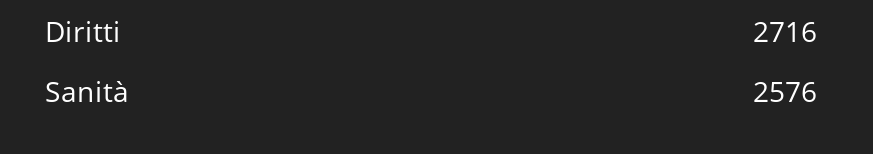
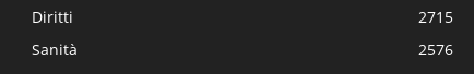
- 2716
+ 2715
